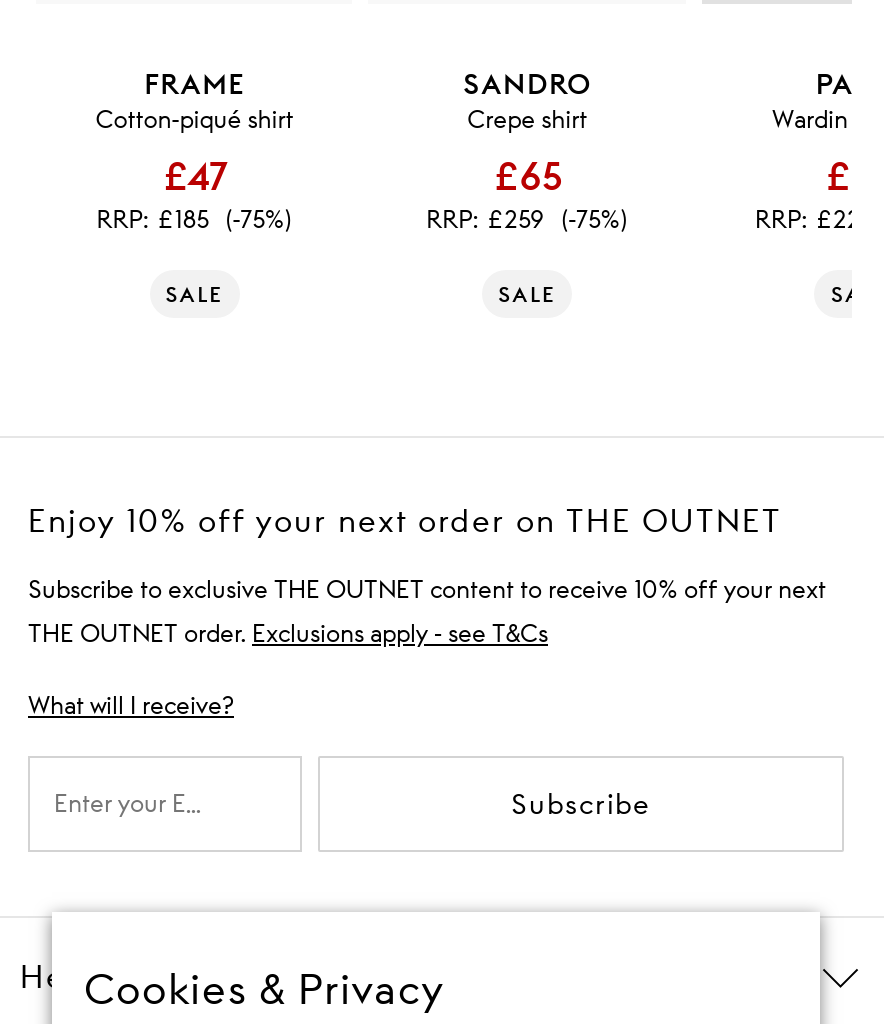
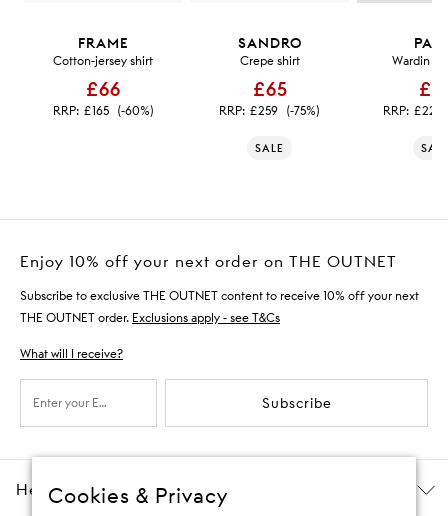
- Cotton-piqué shirt
- RRP: £185 (-75%)
+ Cotton-jersey shirt
+ RRP: £165 (-60%)

- £47
- SALE
+ £66
